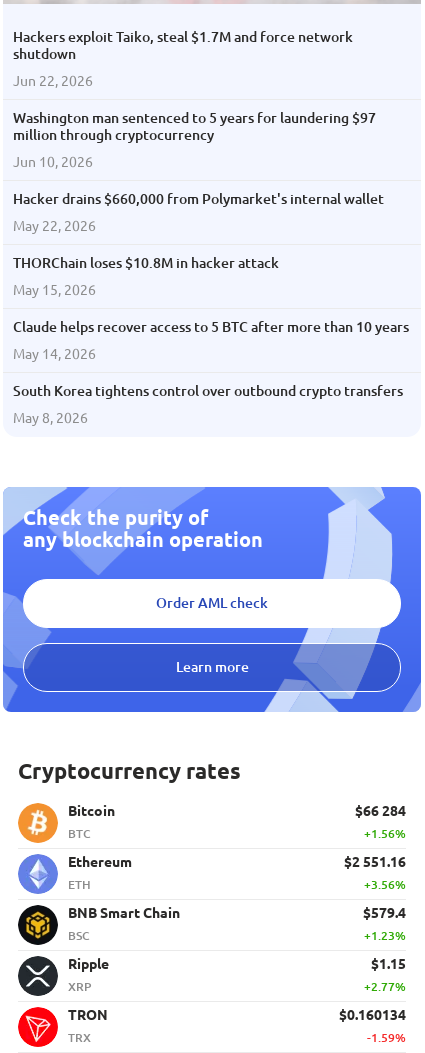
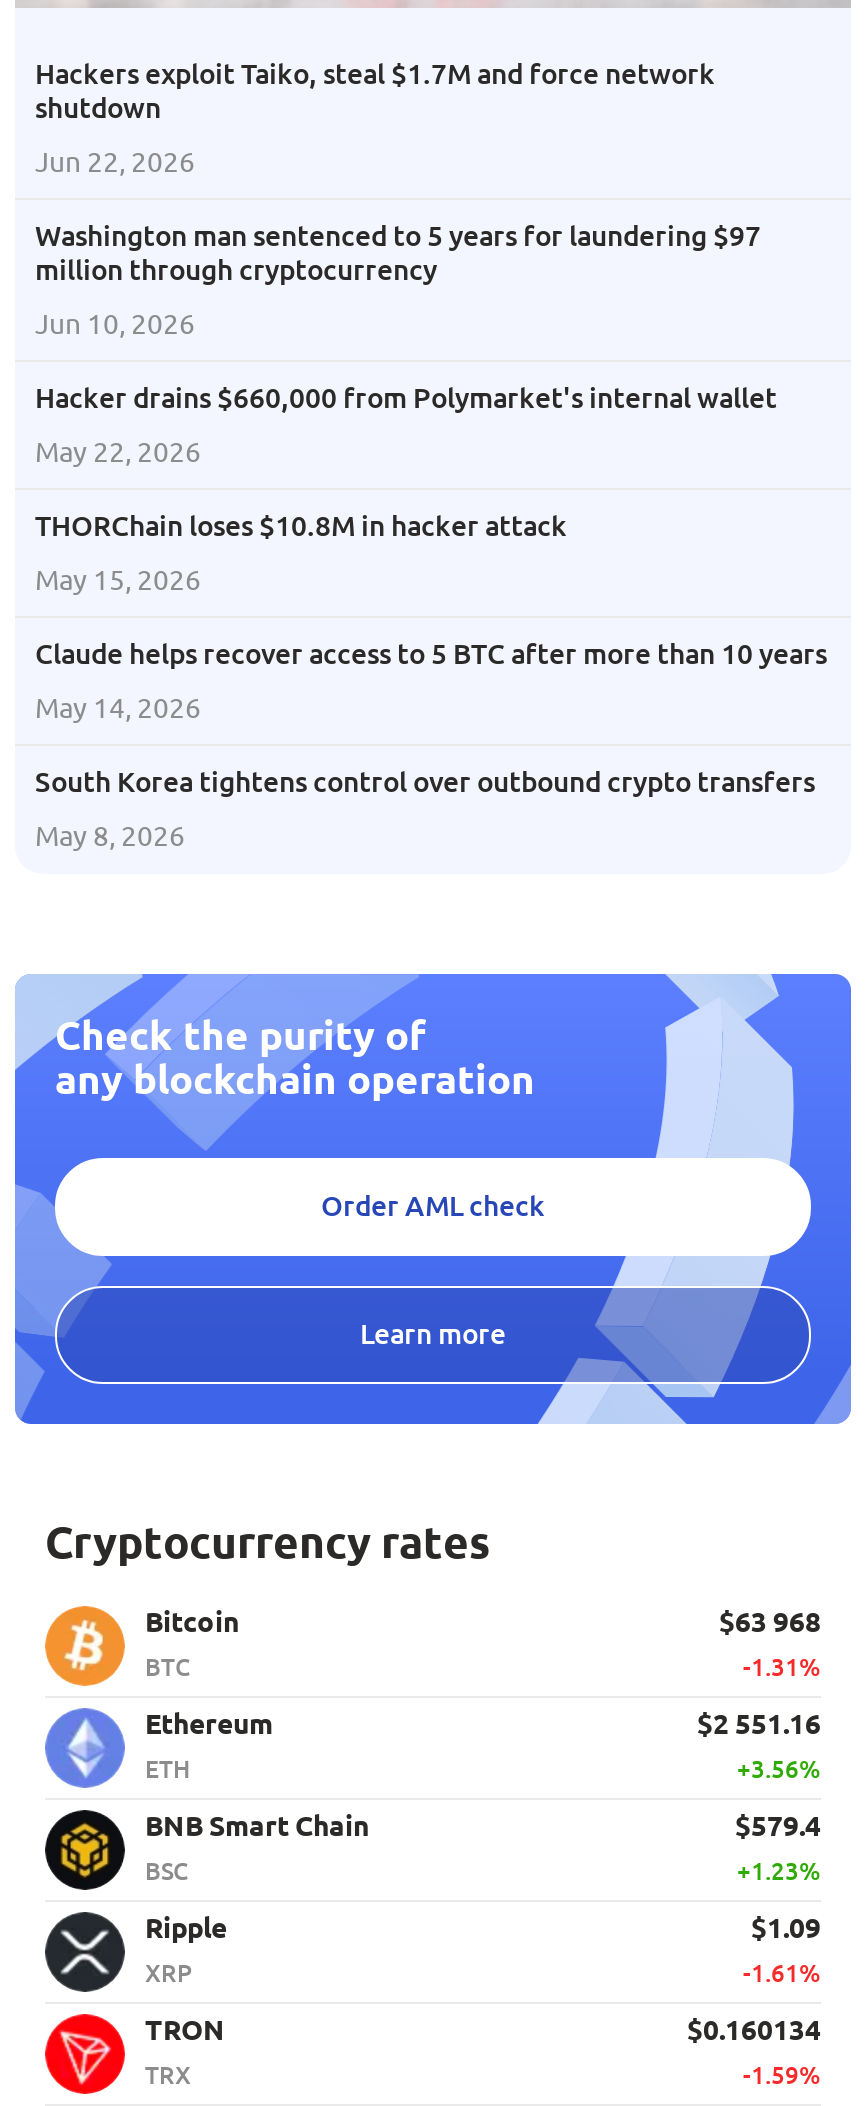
- $66 284
+ $63 968

- +1.56%
+ -1.31%

- $1.15
+ $1.09

- +2.77%
+ -1.61%
